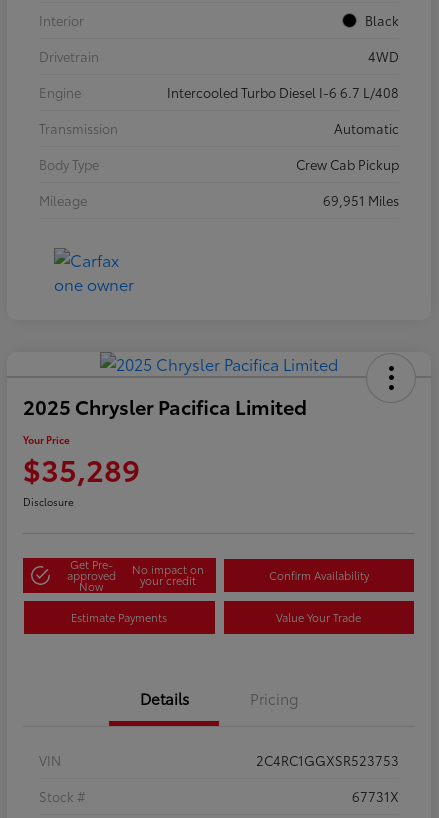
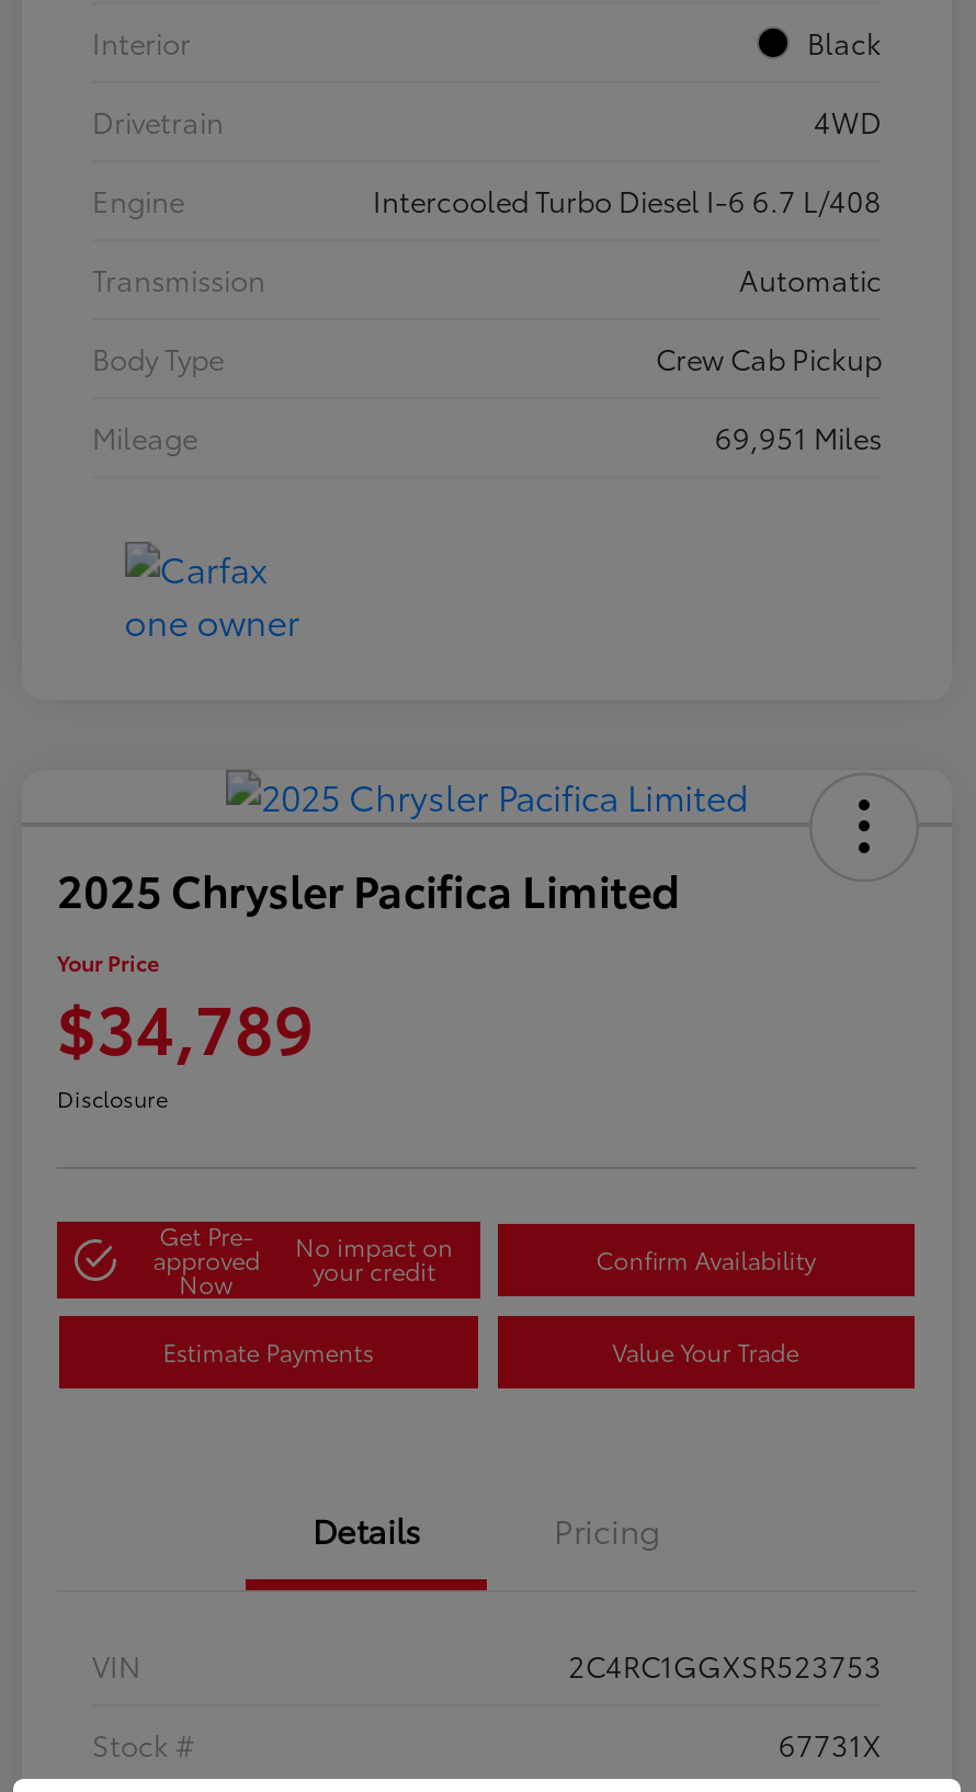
- $35,289
+ $34,789
